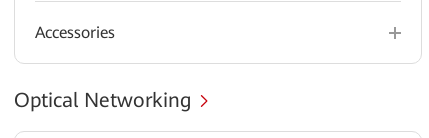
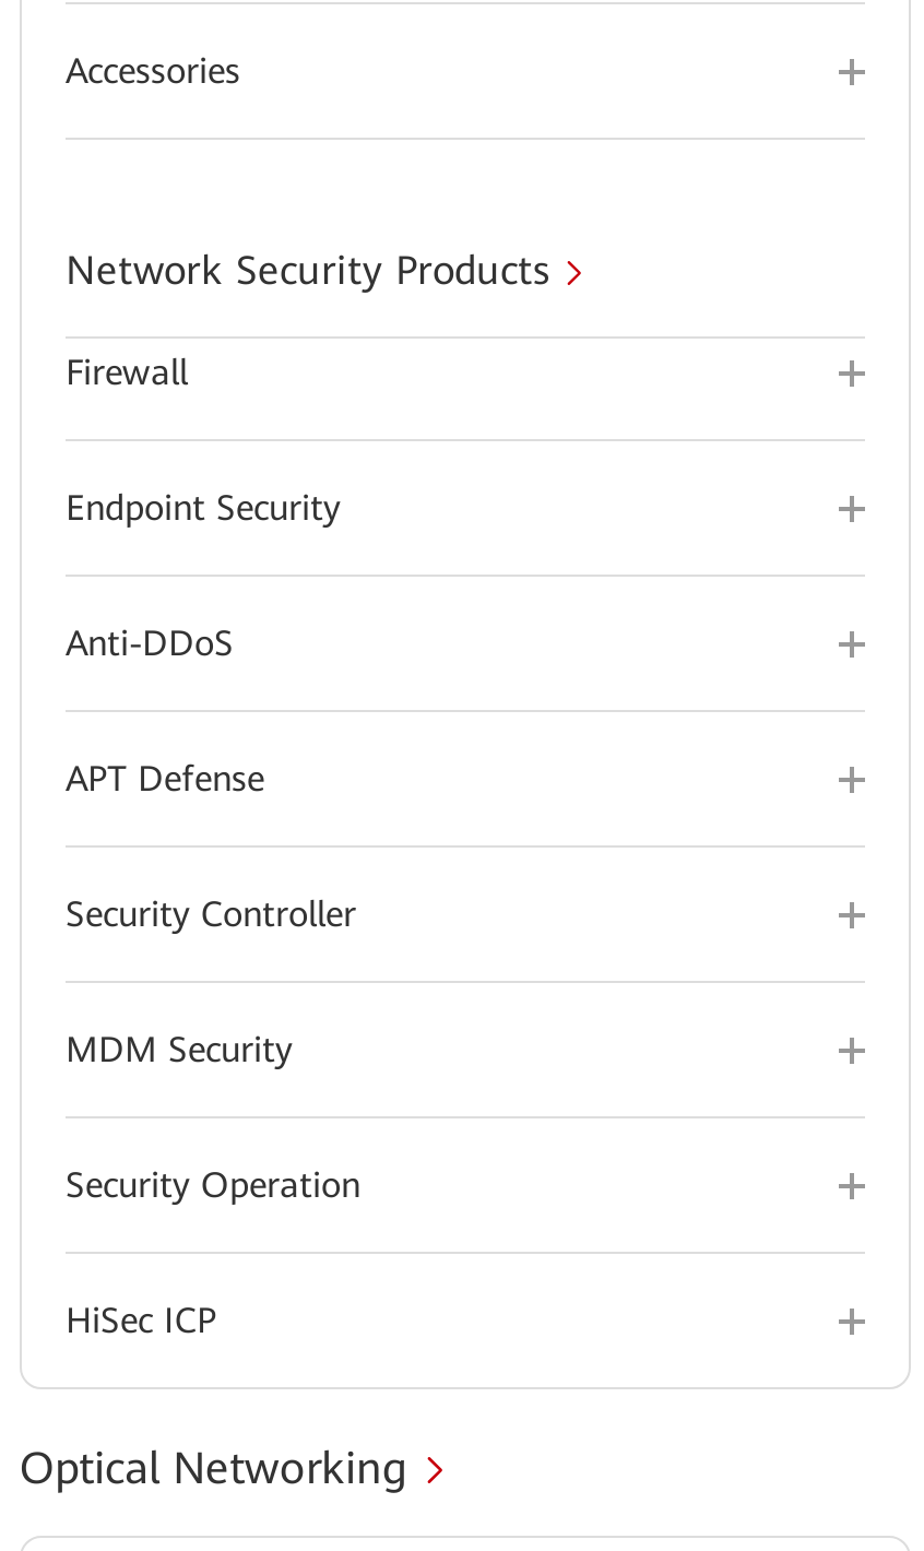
+ Network Security Products
+ Firewall
+ Endpoint Security
+ Anti-DDoS
+ APT Defense
+ Security Controller
+ MDM Security
+ Security Operation
+ HiSec ICP
